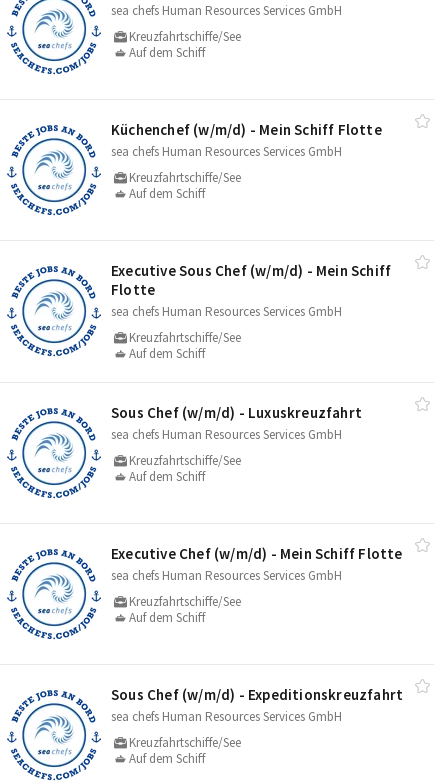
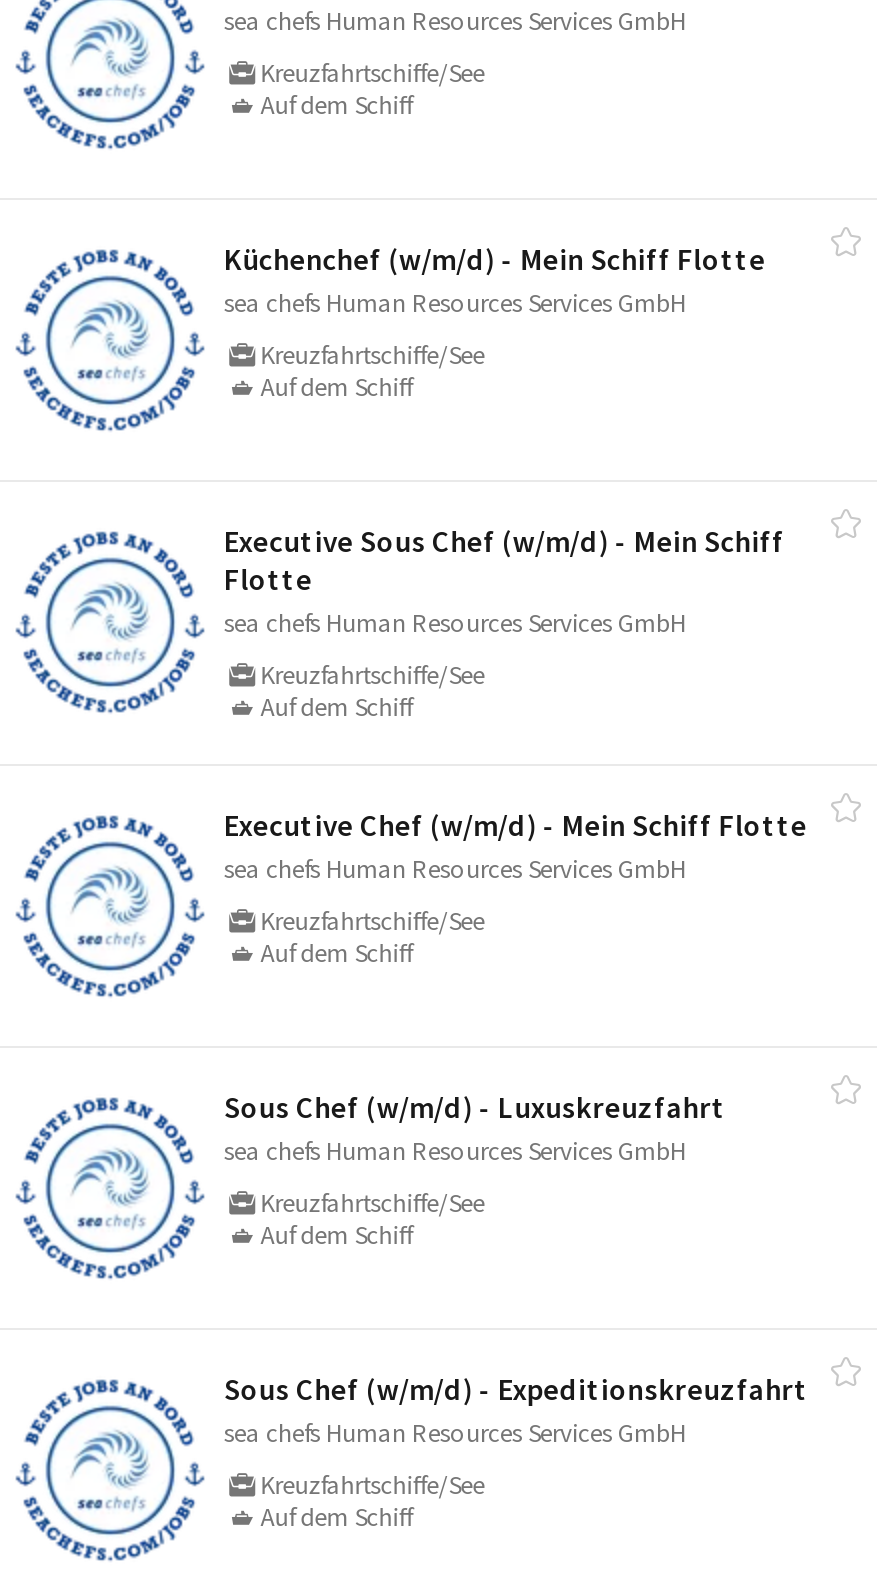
moved down: Sous Chef (w/m/d) - Luxuskreuzfahrt

moved up: Executive Chef (w/m/d) - Mein Schiff Flotte
